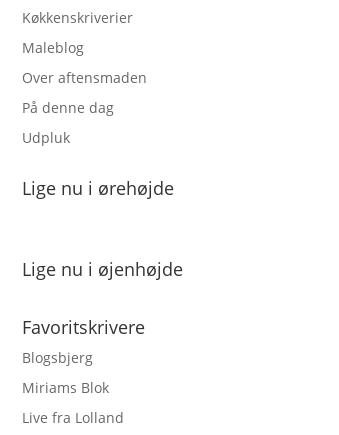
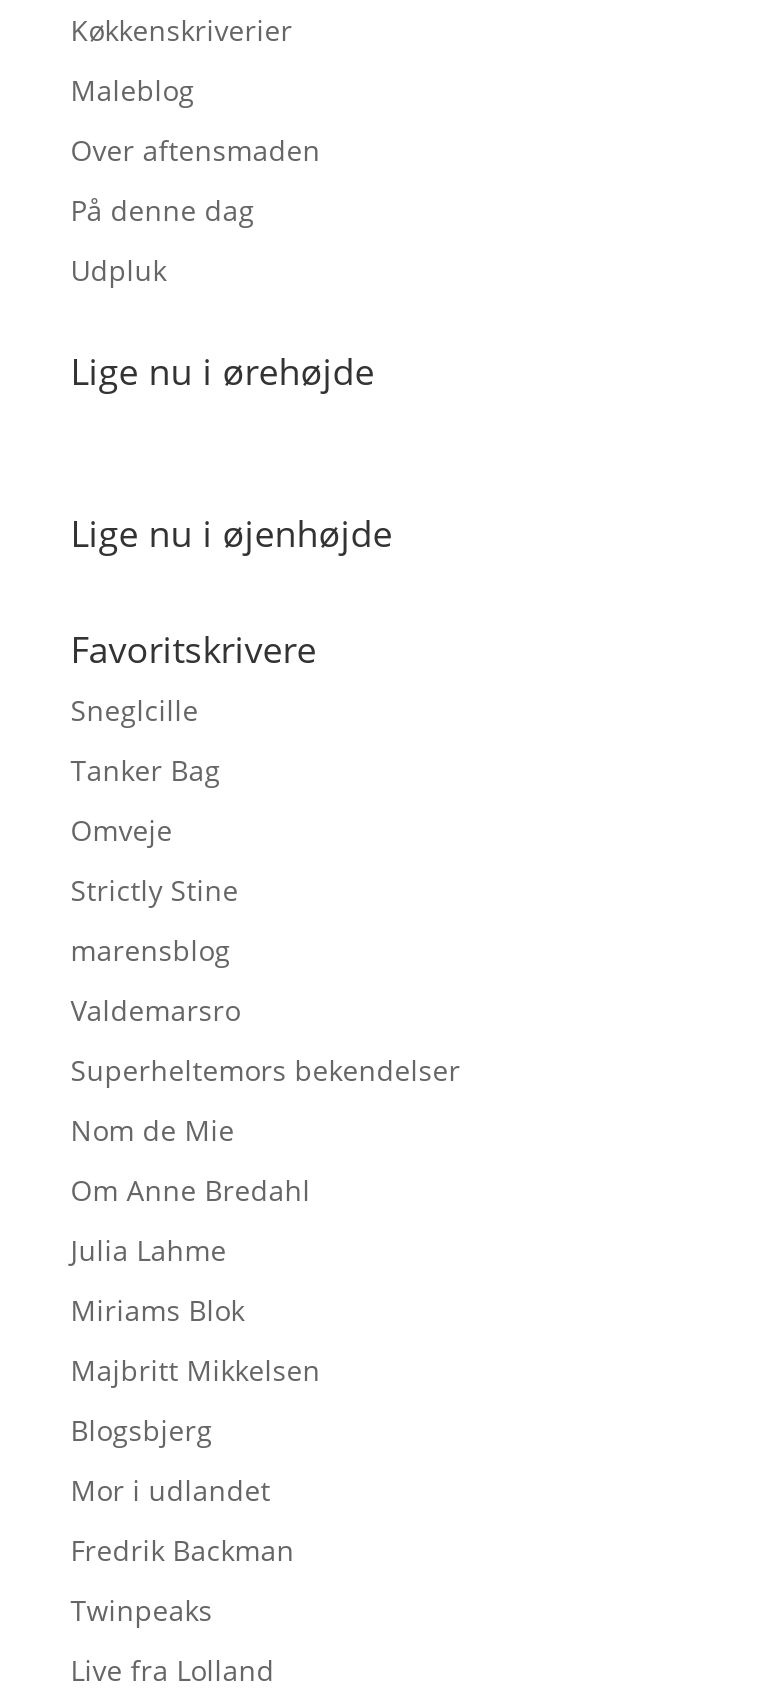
+ Sneglcille
+ Tanker Bag
+ Omveje
+ Strictly Stine
+ marensblog
+ Valdemarsro
+ Superheltemors bekendelser
+ Nom de Mie
+ Om Anne Bredahl
+ Julia Lahme
+ Miriams Blok
+ Majbritt Mikkelsen

- Miriams Blok
+ Mor i udlandet
+ Fredrik Backman
+ Twinpeaks
